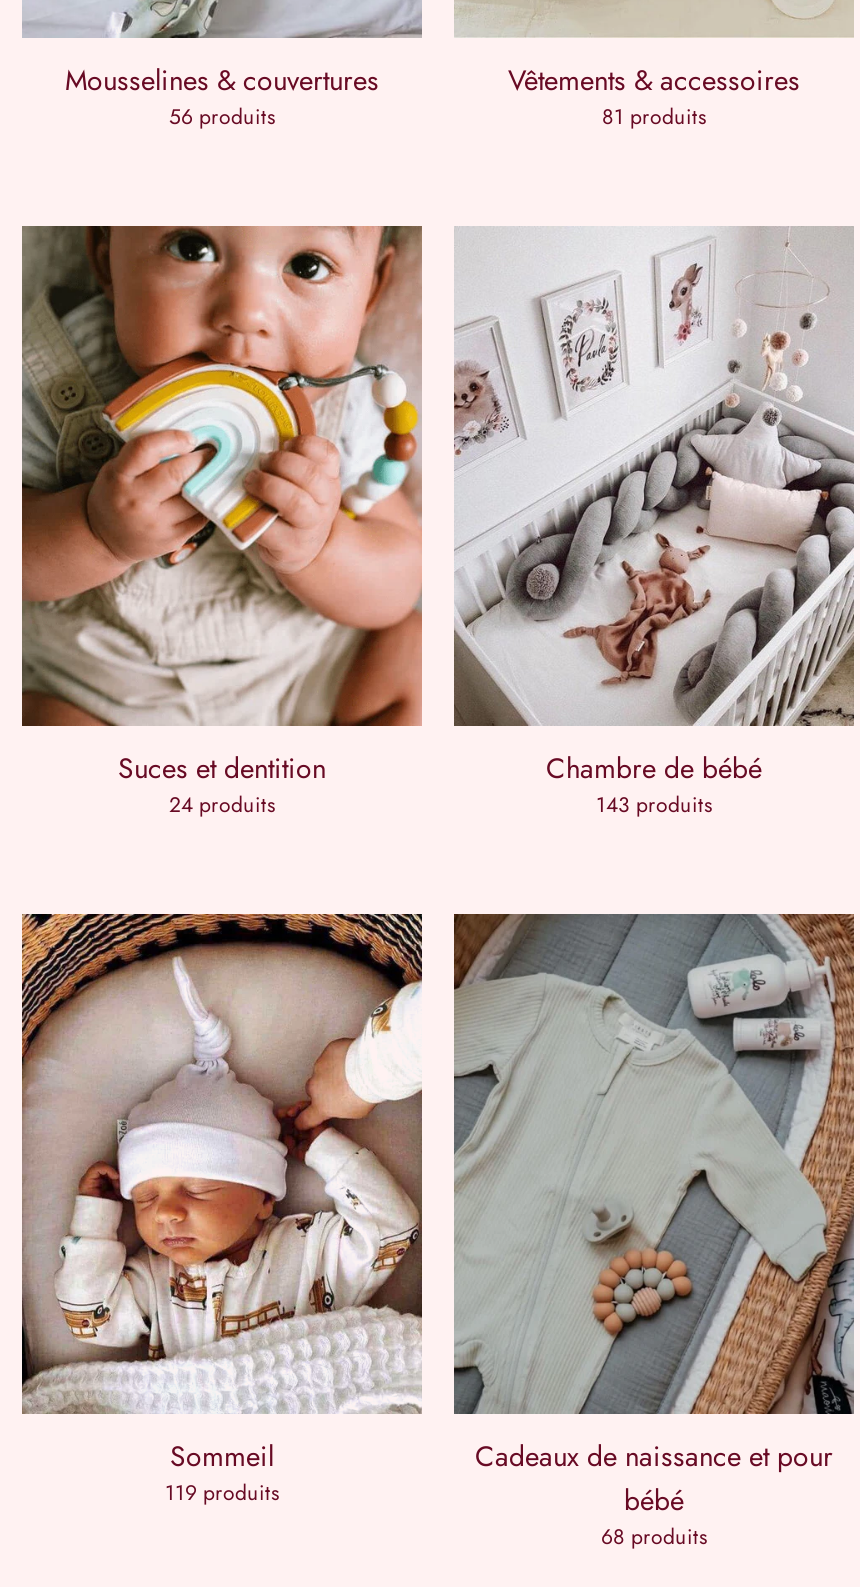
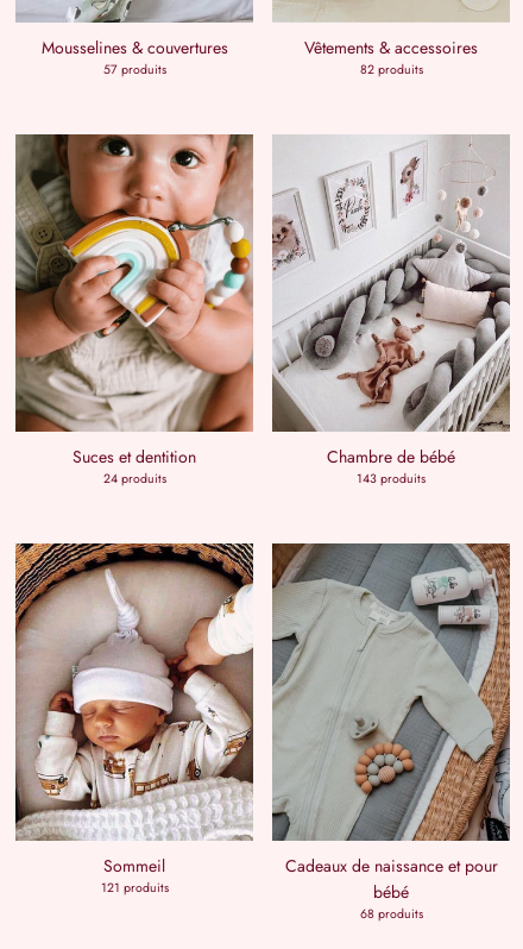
- 56 produits
+ 57 produits

- 81 produits
+ 82 produits

- 119 produits
+ 121 produits
